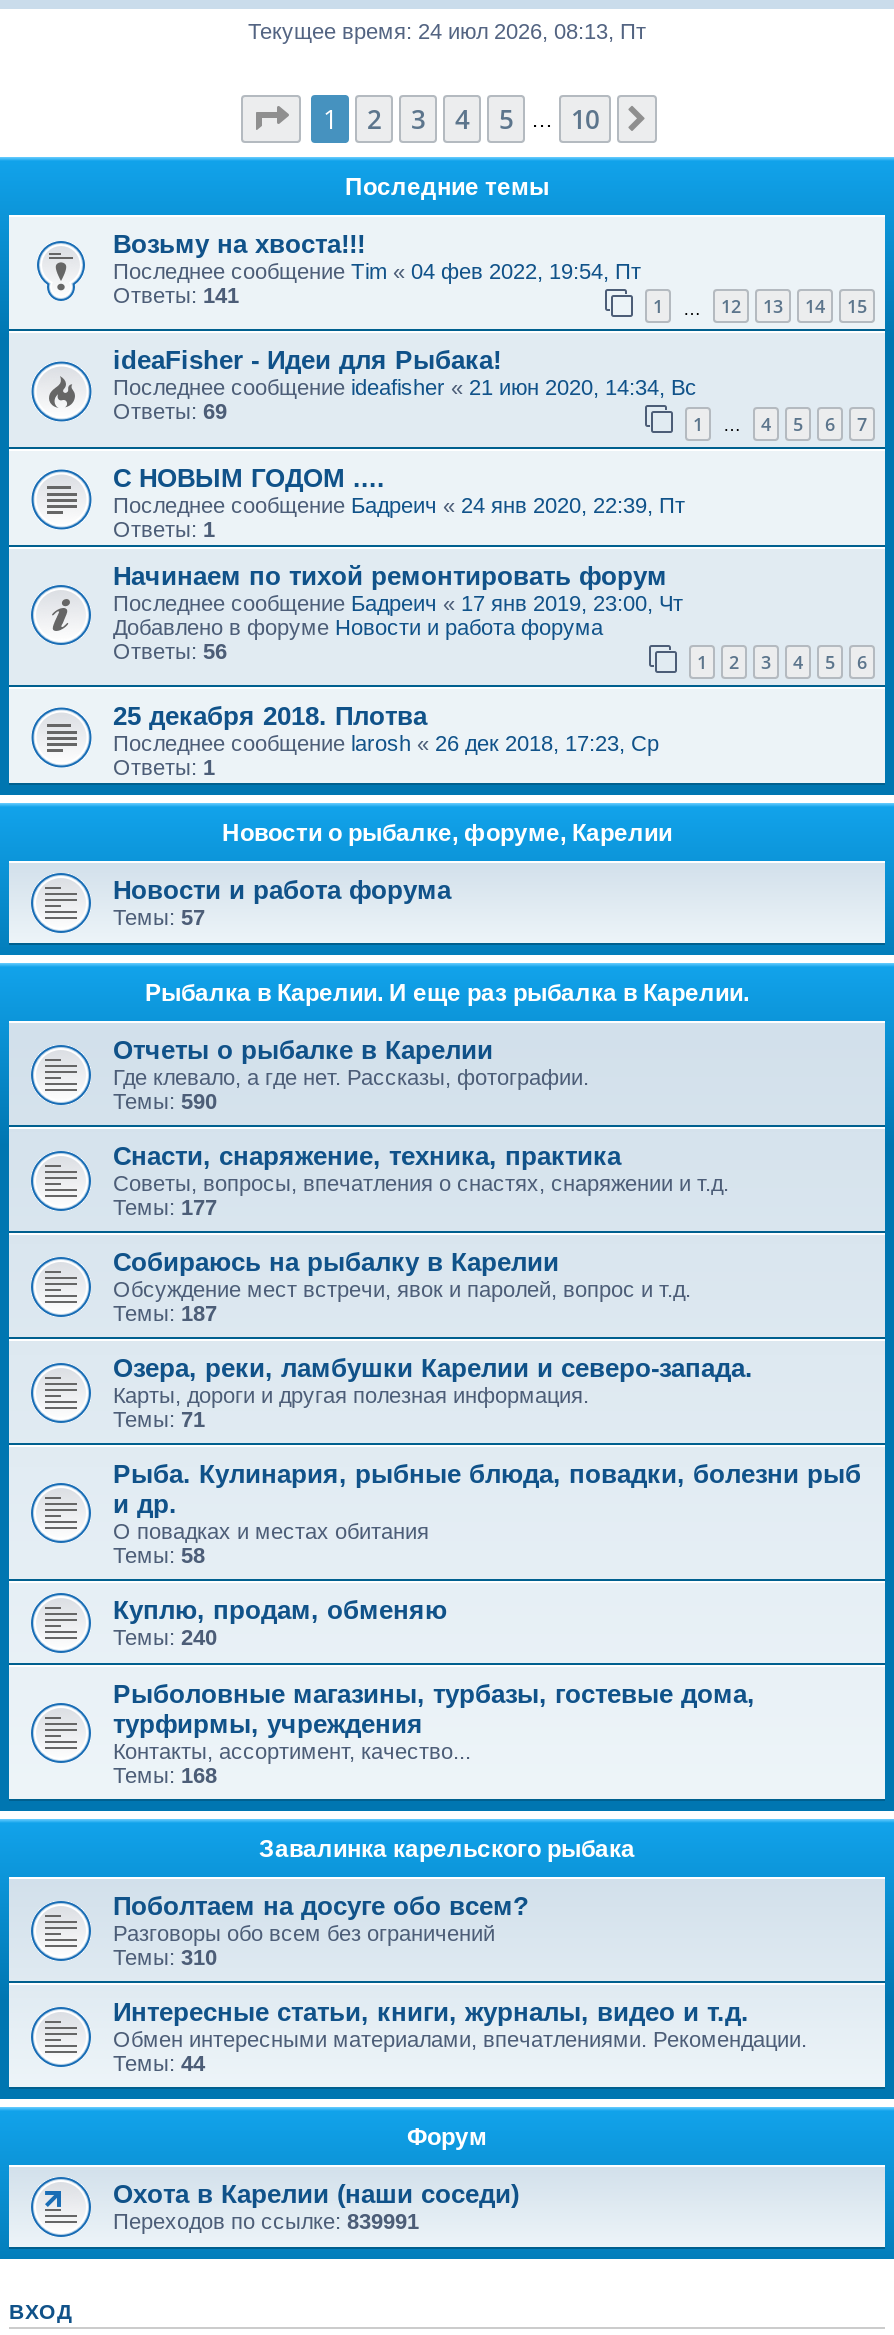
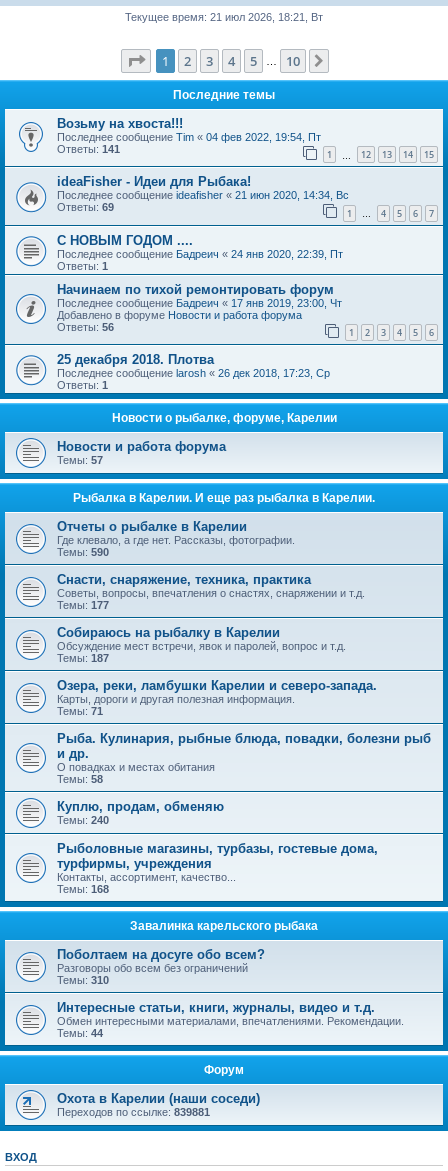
- Текущее время: 24 июл 2026, 08:13, Пт
+ Текущее время: 21 июл 2026, 18:21, Вт

- Переходов по ссылке:839991
+ Переходов по ссылке:839881
